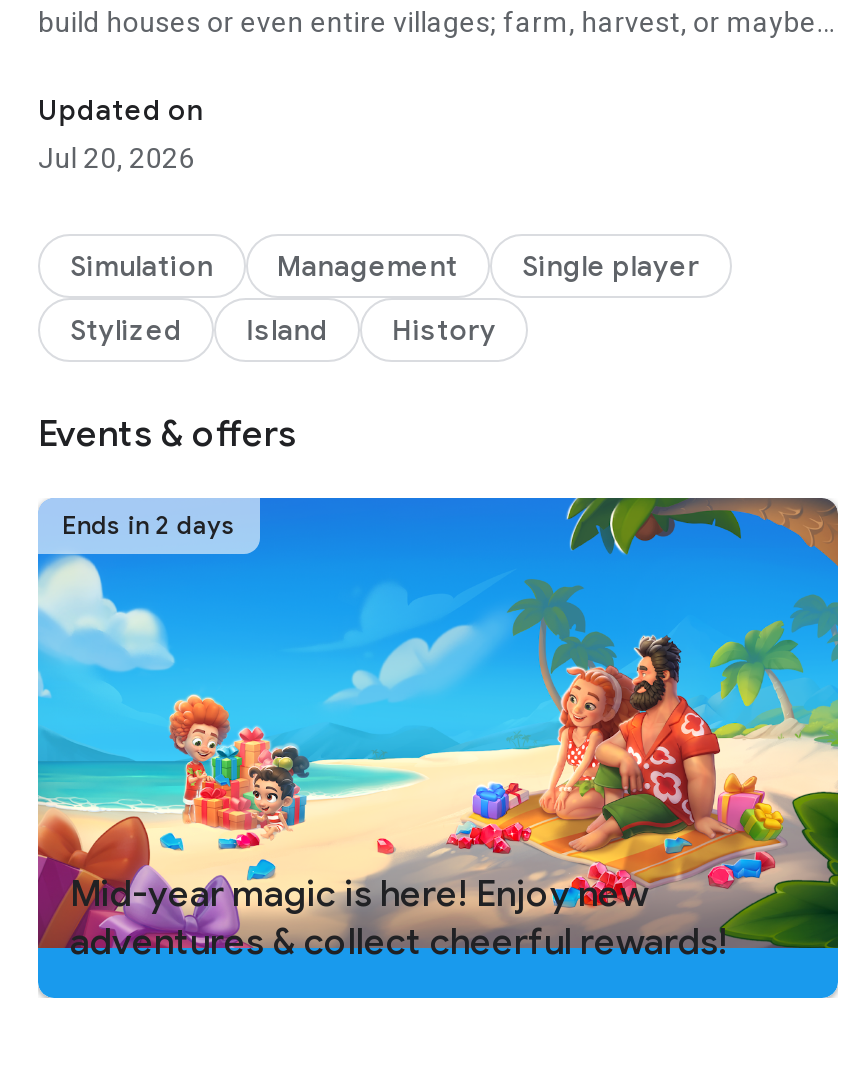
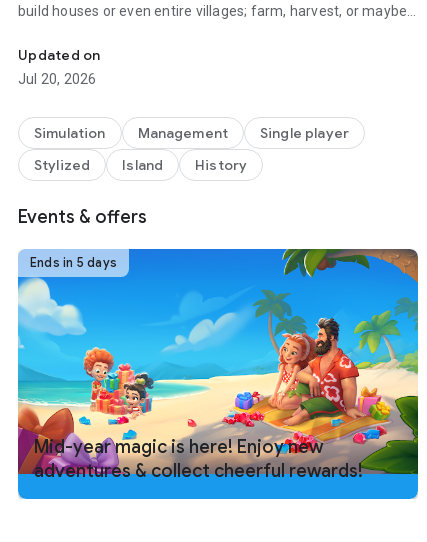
- Ends in 2 days
+ Ends in 5 days
